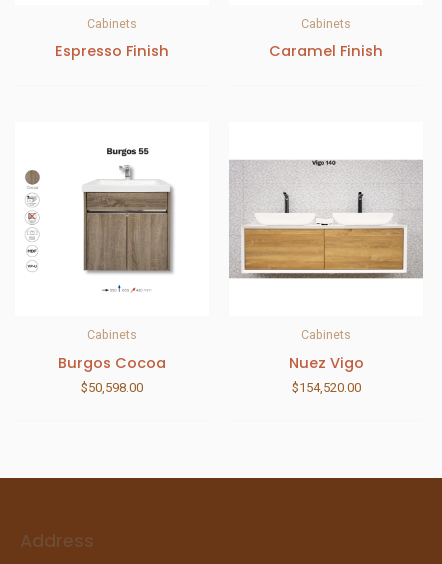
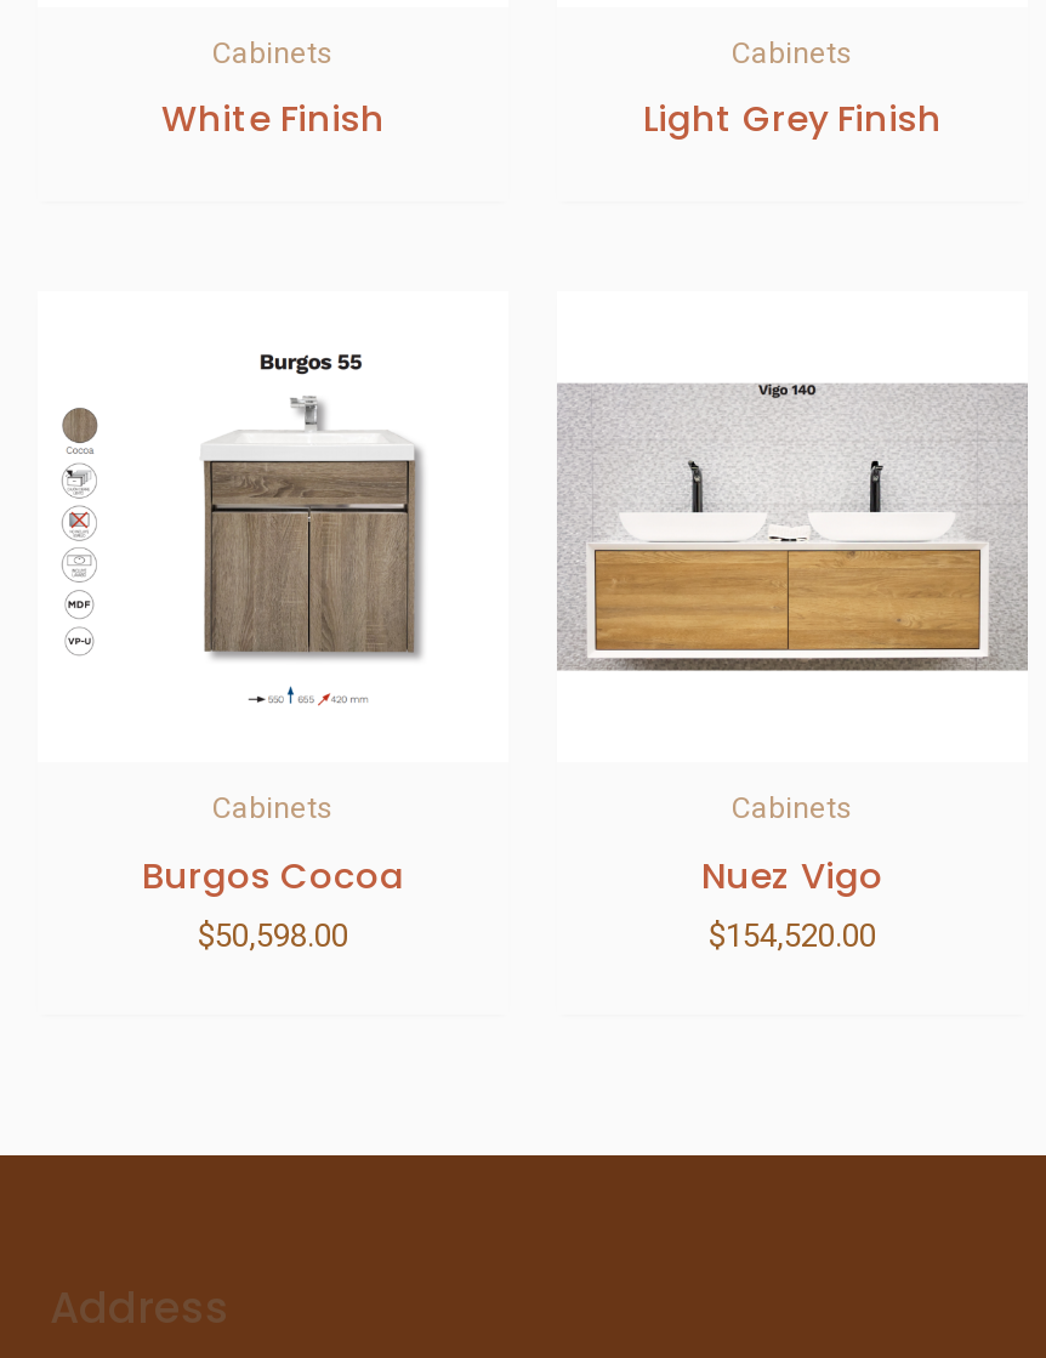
- Espresso Finish
+ White Finish

- Caramel Finish
+ Light Grey Finish
